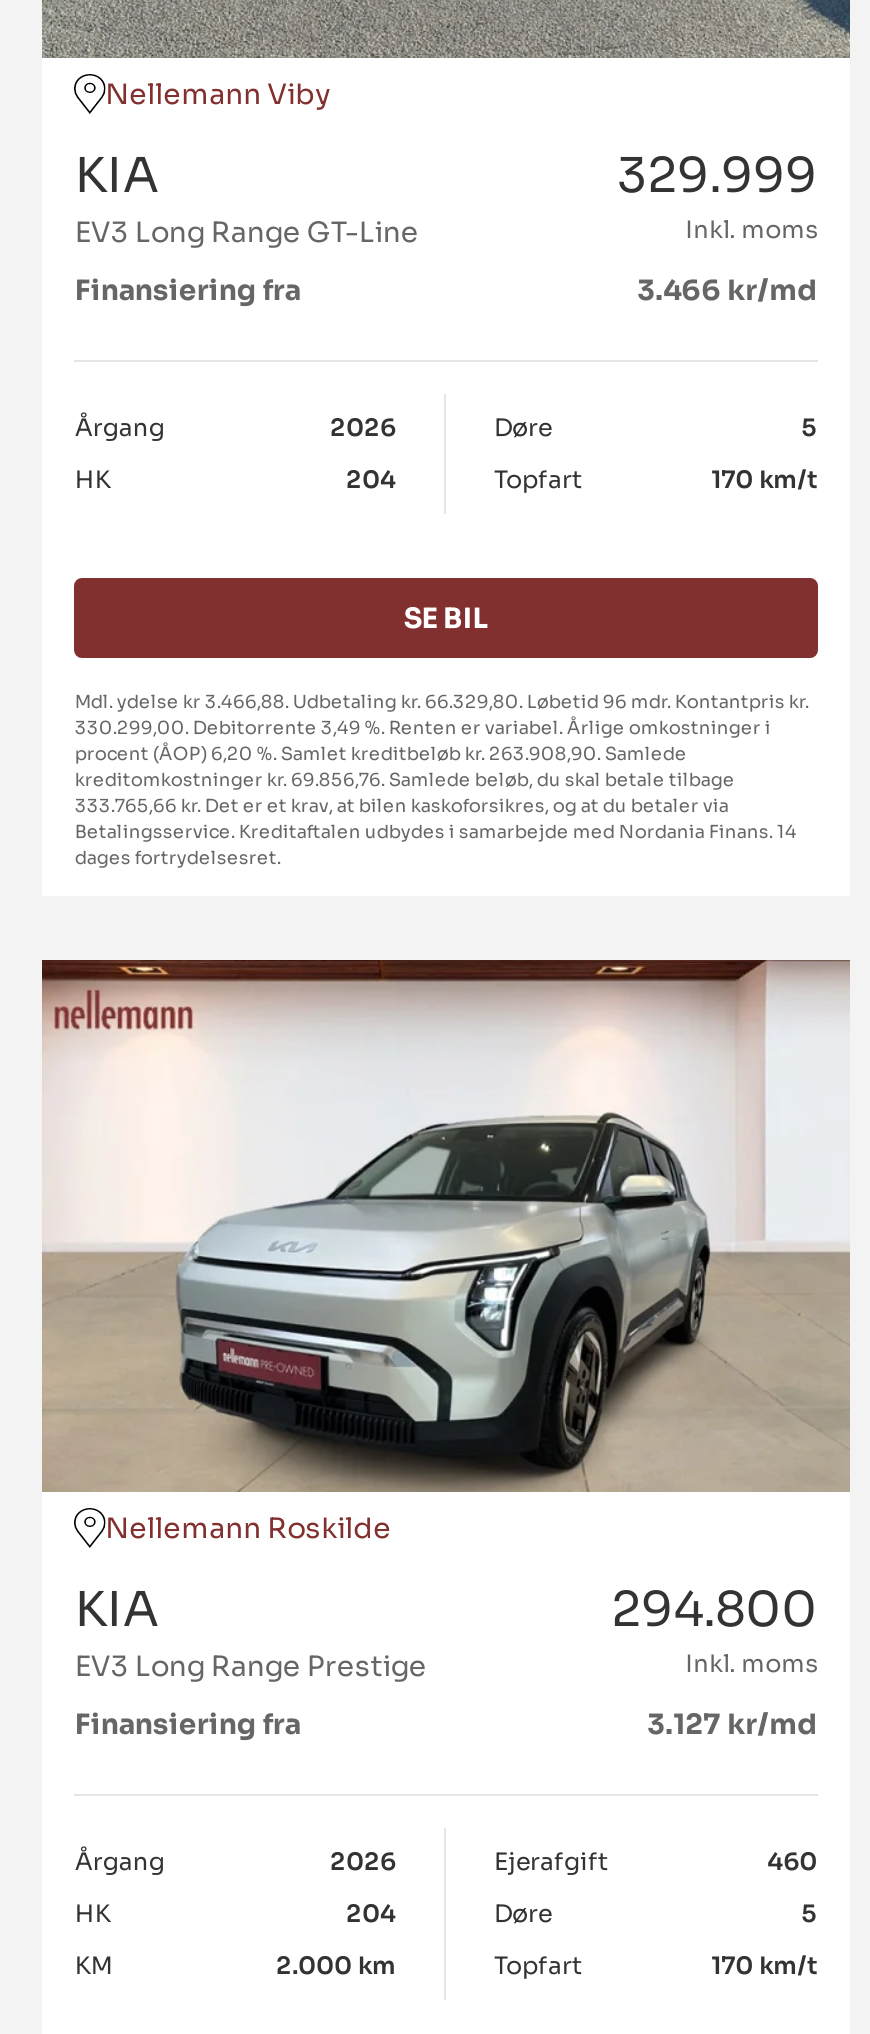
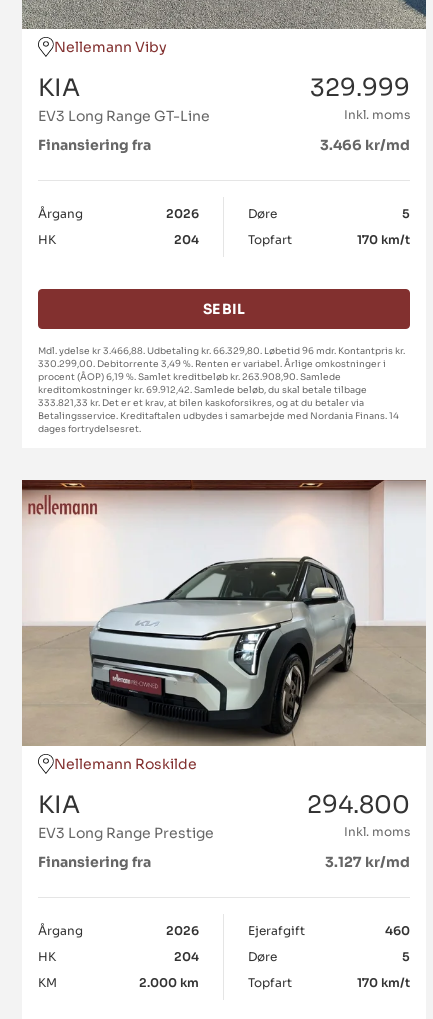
- procent (ÅOP) 6,20 %. Samlet kreditbeløb kr. 263.908,90. Samlede
+ procent (ÅOP) 6,19 %. Samlet kreditbeløb kr. 263.908,90. Samlede

- kreditomkostninger kr. 69.856,76. Samlede beløb, du skal betale tilbage
+ kreditomkostninger kr. 69.912,42. Samlede beløb, du skal betale tilbage

- 333.765,66 kr. Det er et krav, at bilen kaskoforsikres, og at du betaler via
+ 333.821,33 kr. Det er et krav, at bilen kaskoforsikres, og at du betaler via
